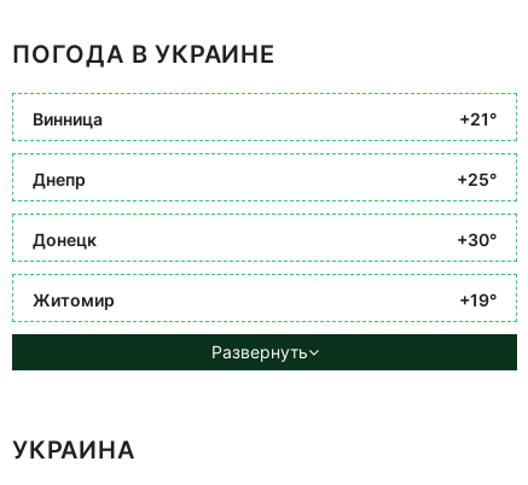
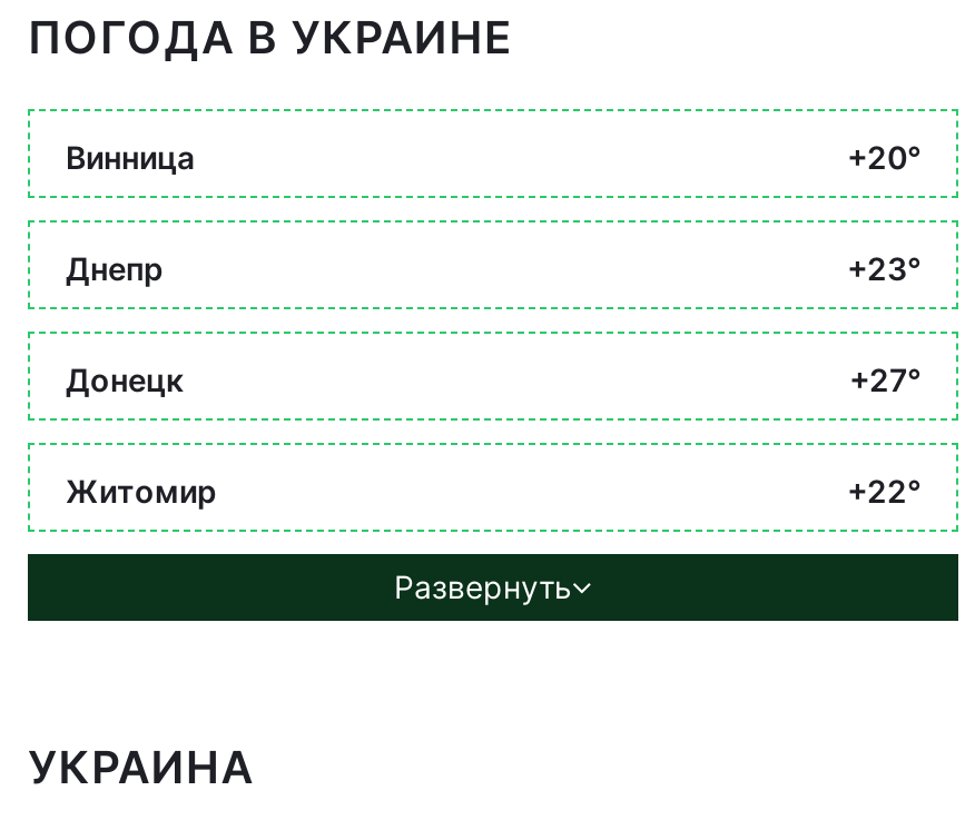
- +21°
+ +20°

- +25°
+ +23°

- +30°
+ +27°

- +19°
+ +22°
